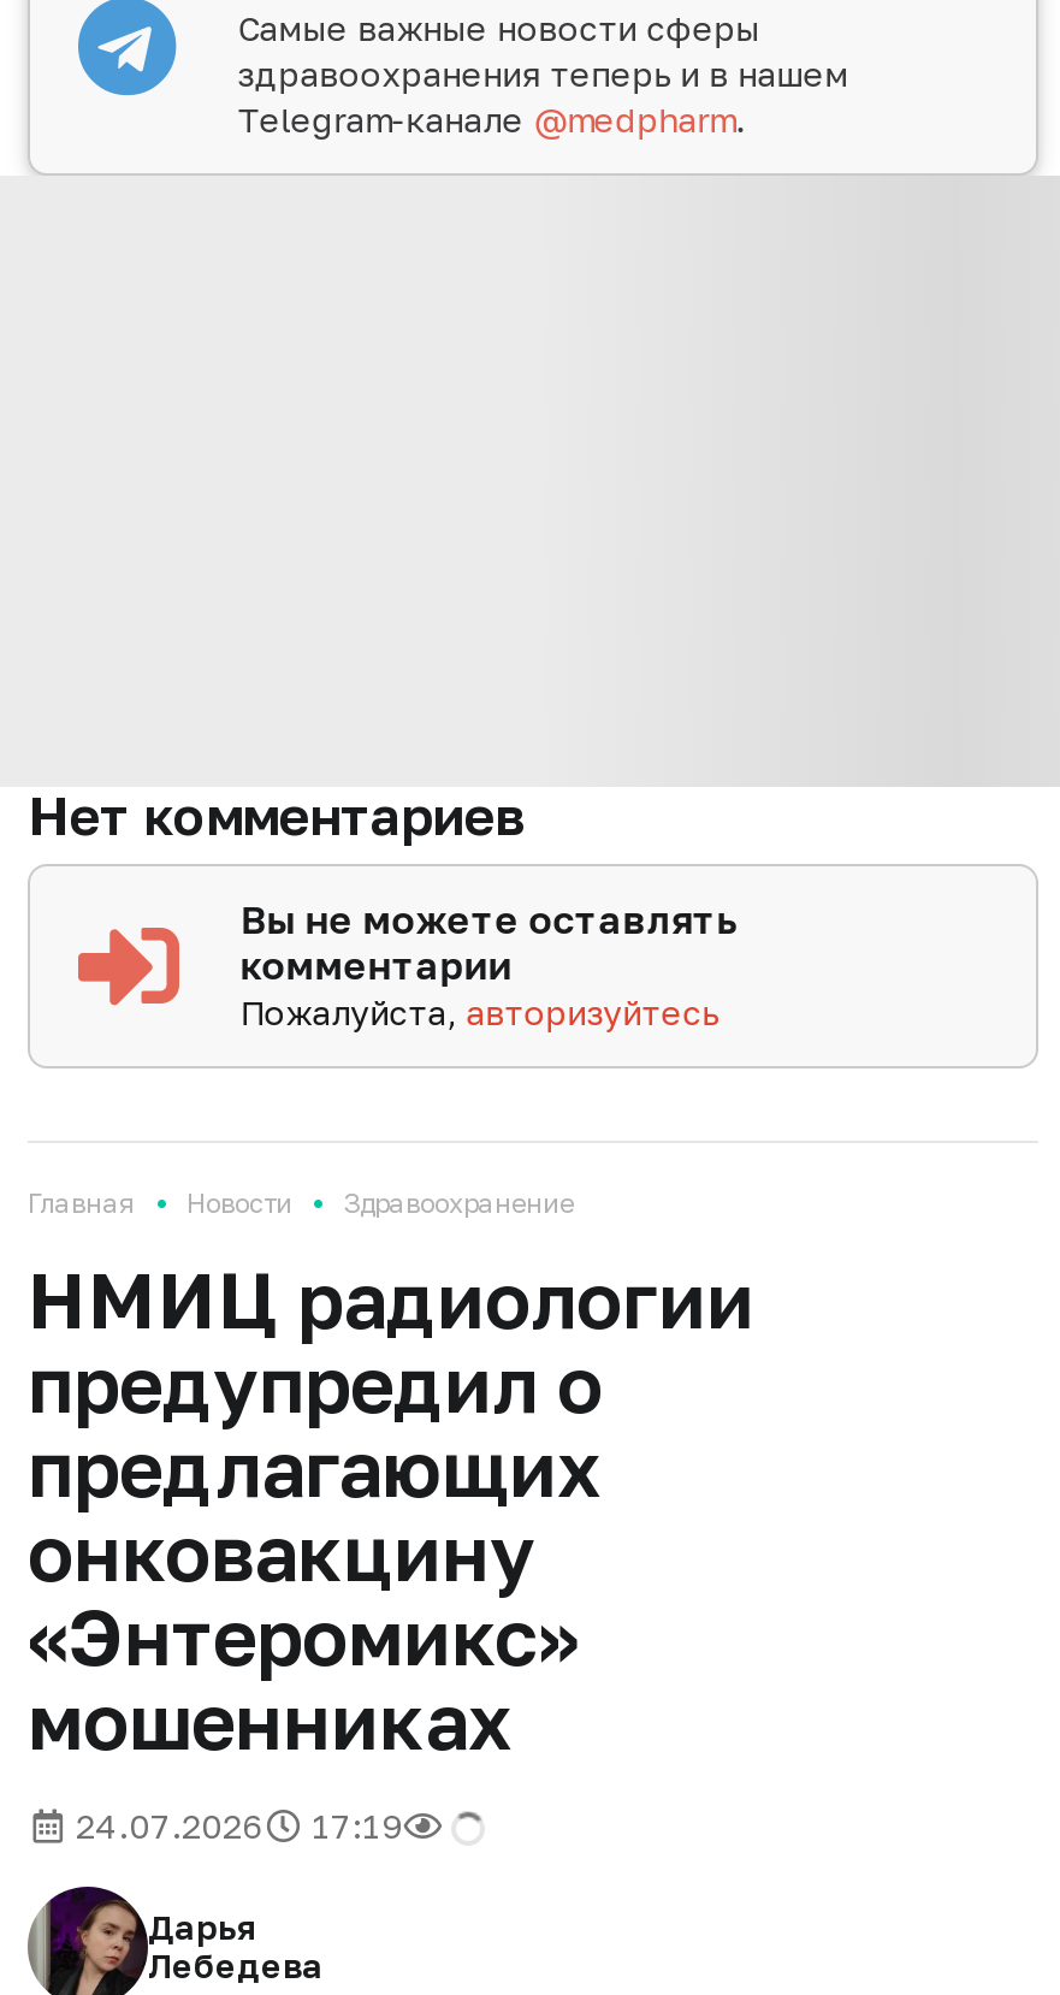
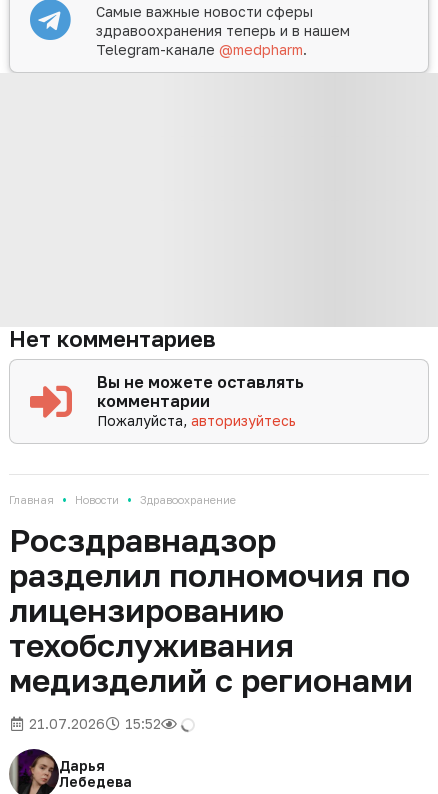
- НМИЦ радиологии
- предупредил о
- предлагающих
- онковакцину
- «Энтеромикс»
- мошенниках
- 24.07.2026
- 17:19
+ Росздравнадзор
+ разделил полномочия по
+ лицензированию
+ техобслуживания
+ медизделий с регионами
+ 21.07.2026
+ 15:52
